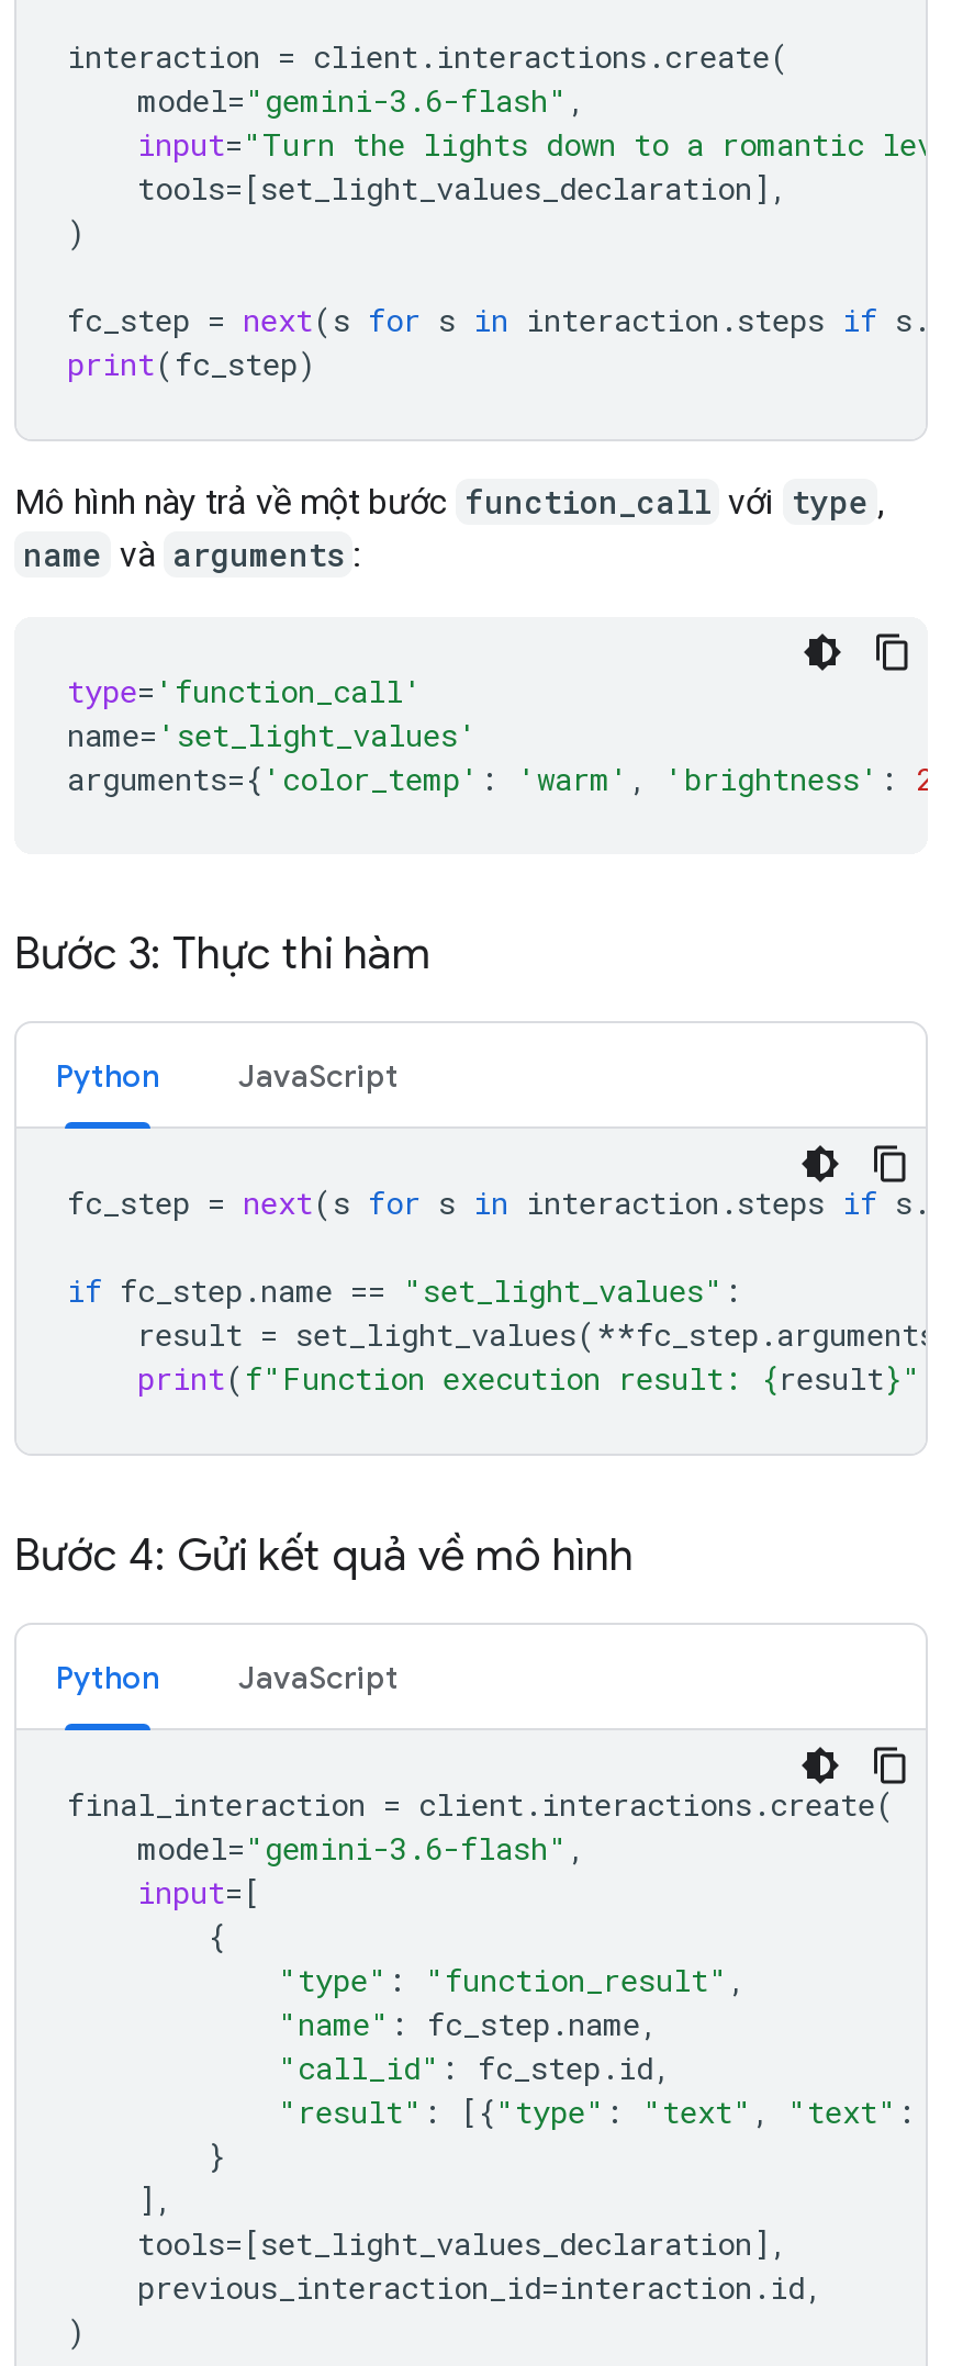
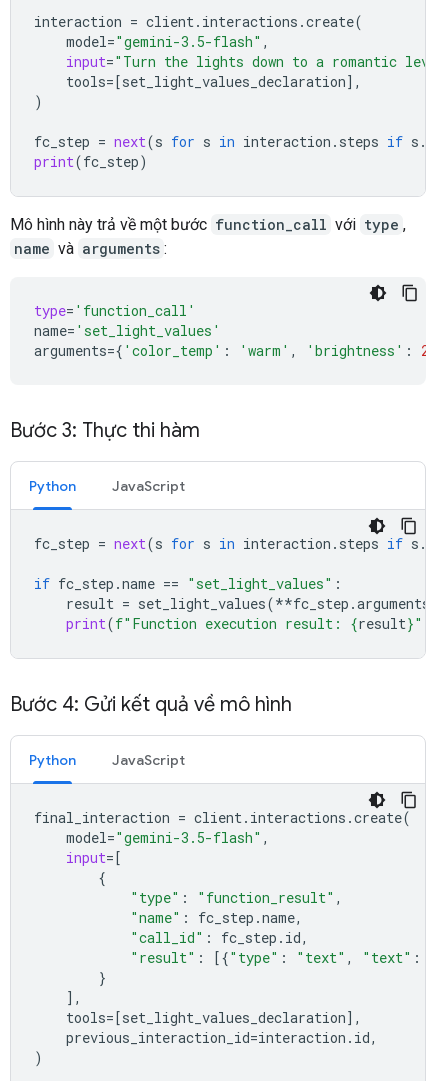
- model= "gemini-3.6-flash",
+ model= "gemini-3.5-flash",

- model= "gemini-3.6-flash",
+ model= "gemini-3.5-flash",
